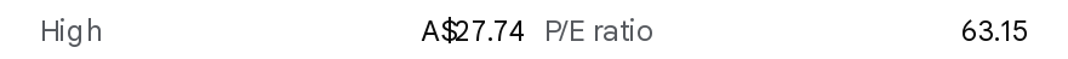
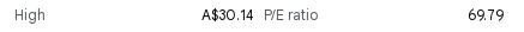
- A$27.74 P/E ratio
+ A$30.14 P/E ratio

- 63.15
+ 69.79
